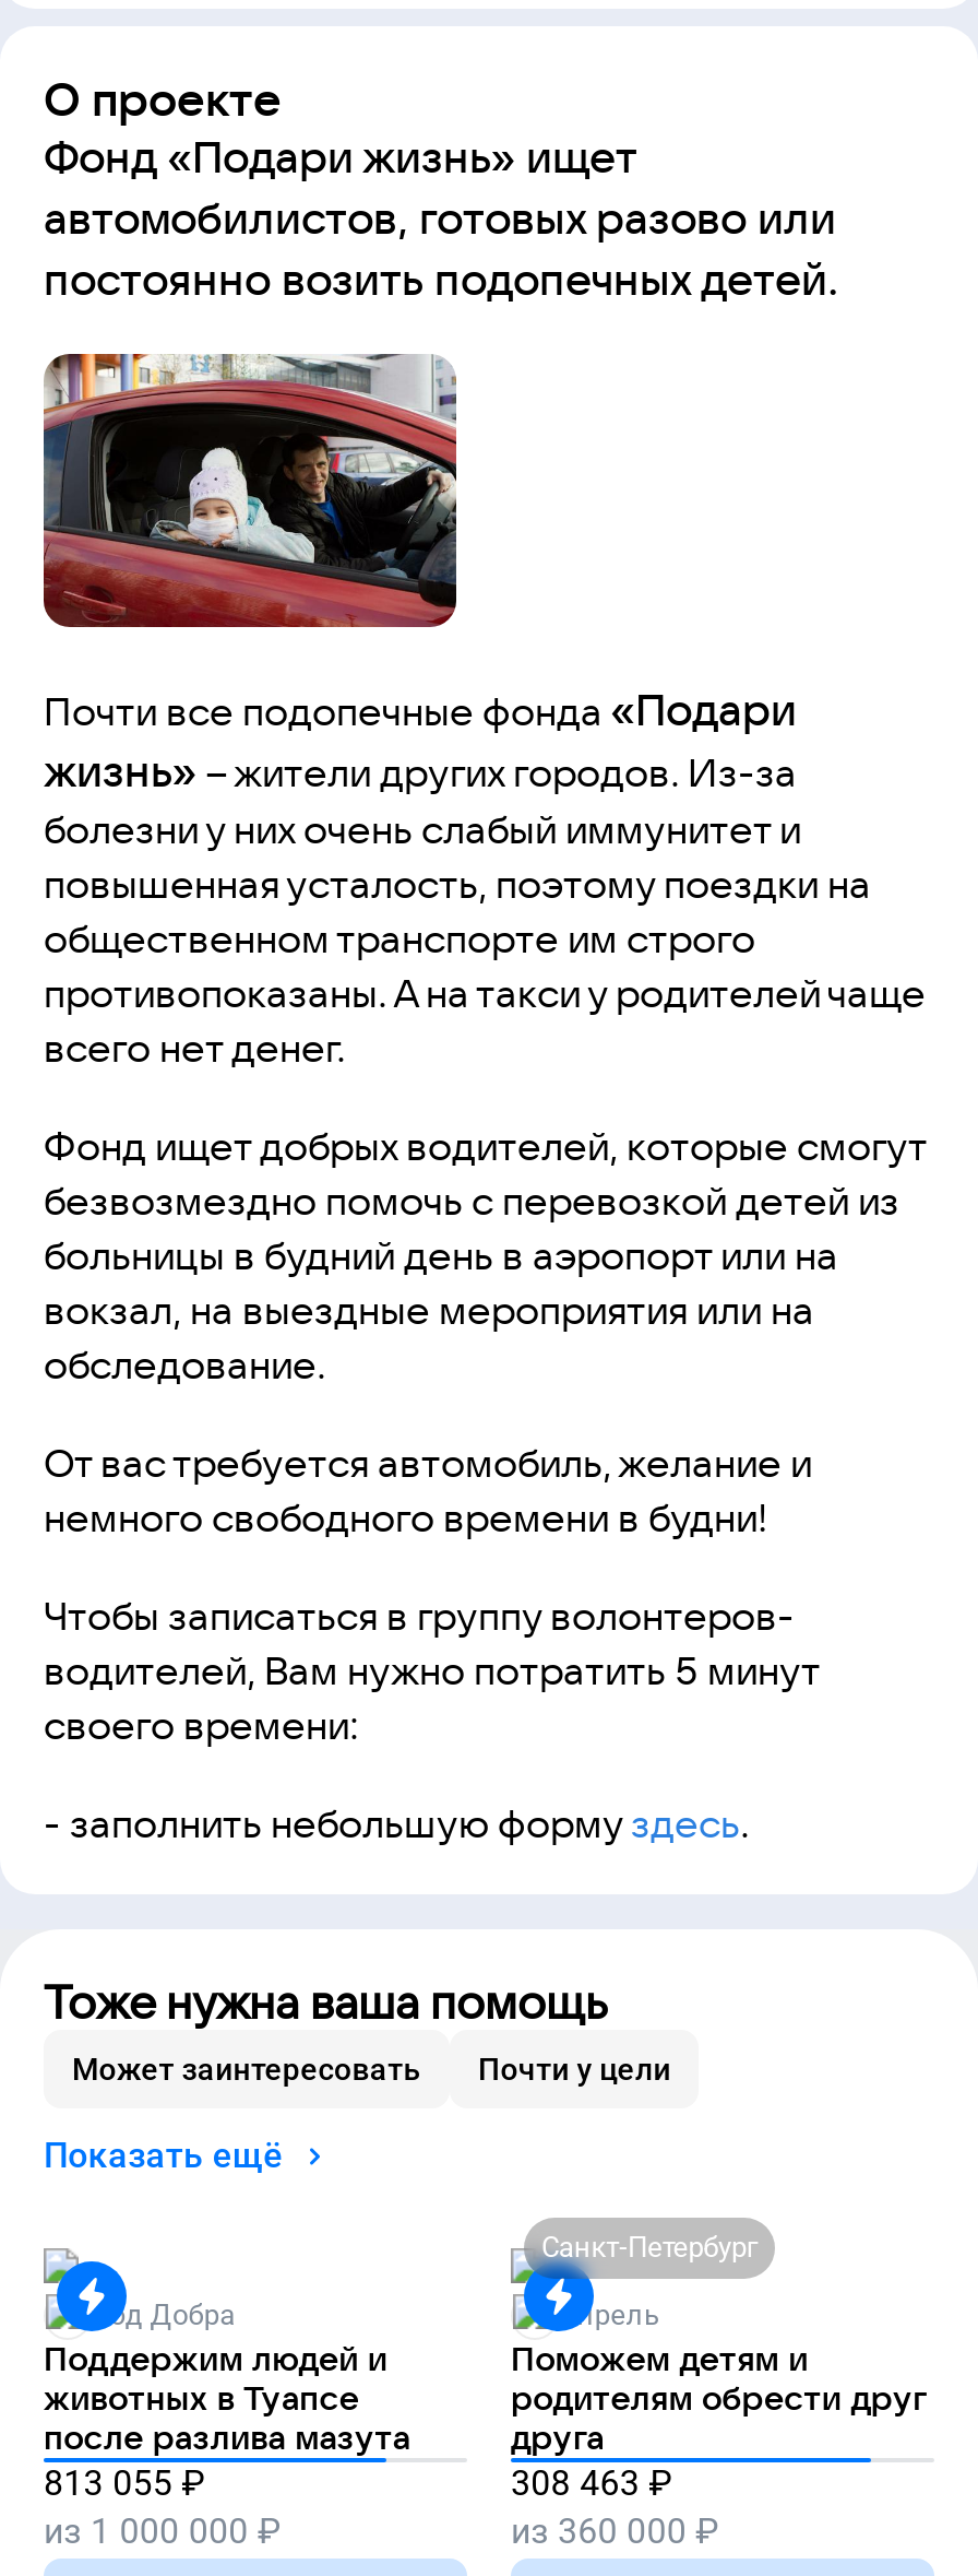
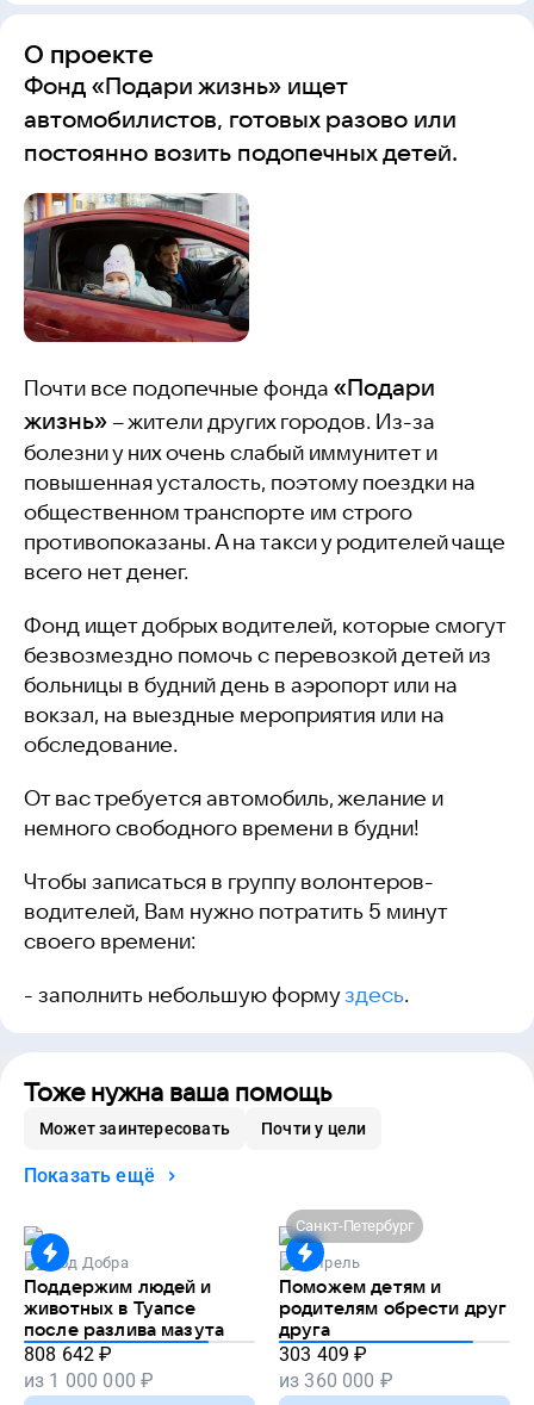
- 813 055 ₽
+ 808 642 ₽

- 308 463 ₽
+ 303 409 ₽
